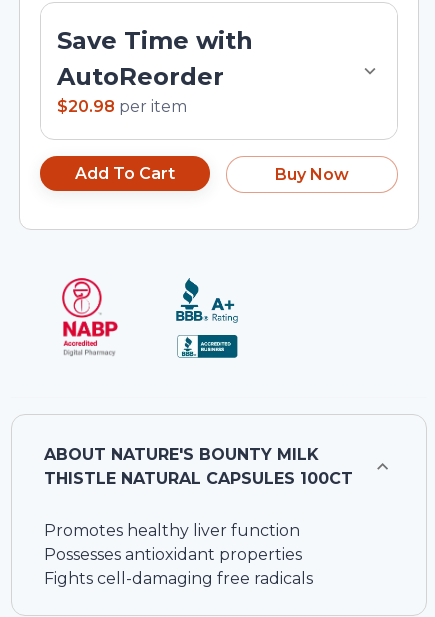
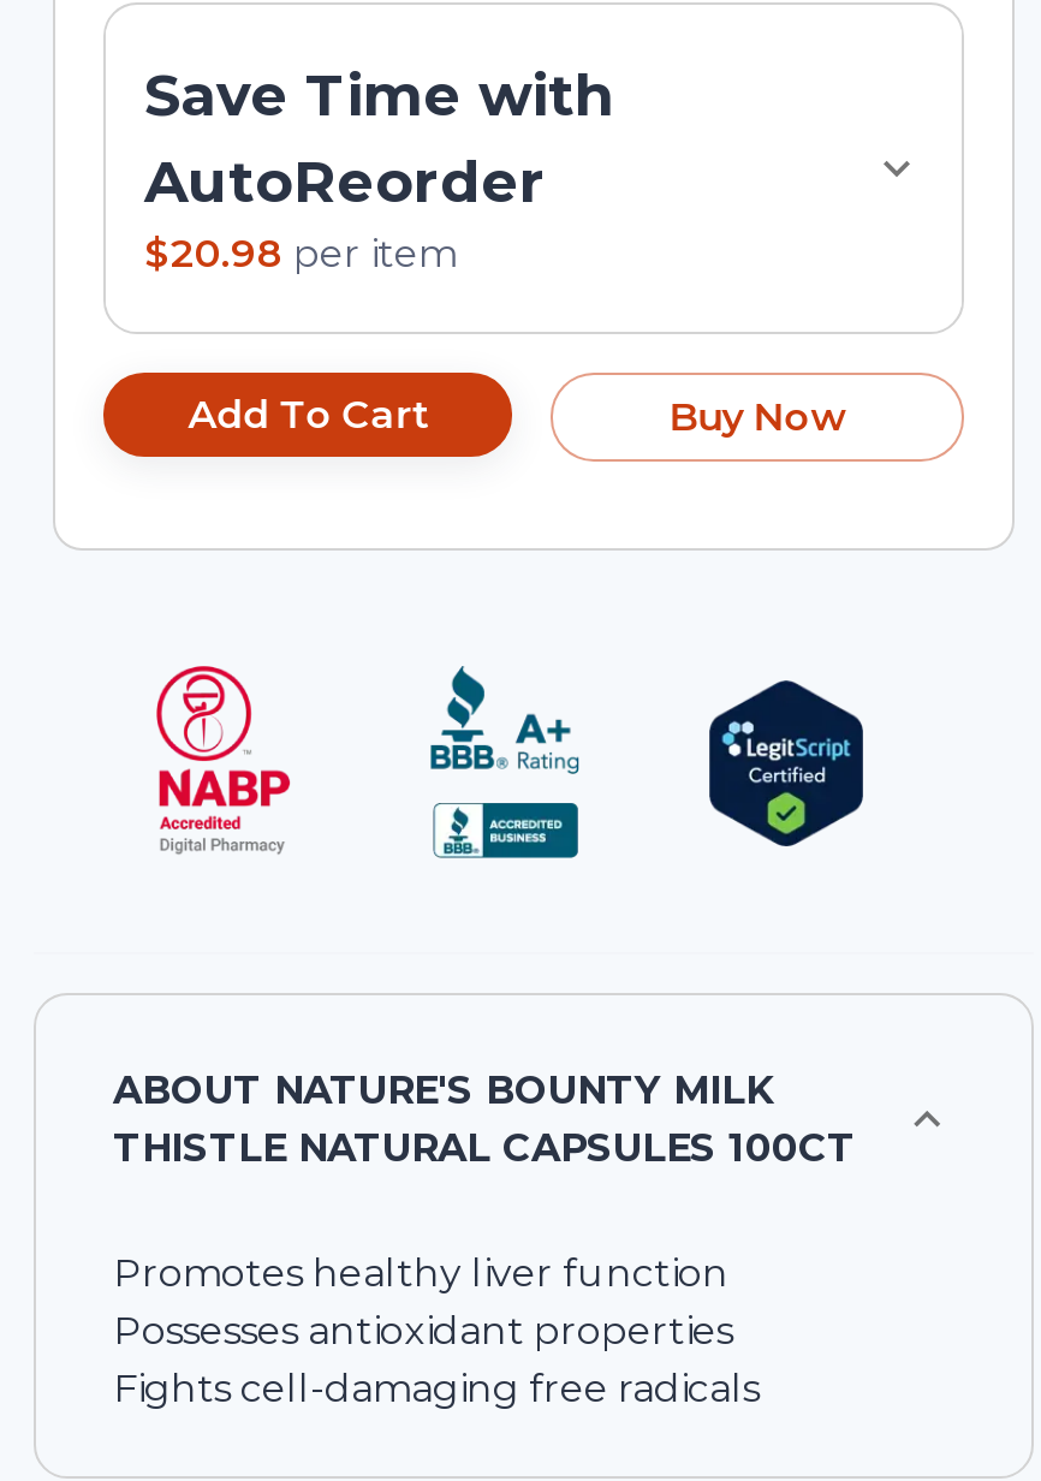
+ [image]
